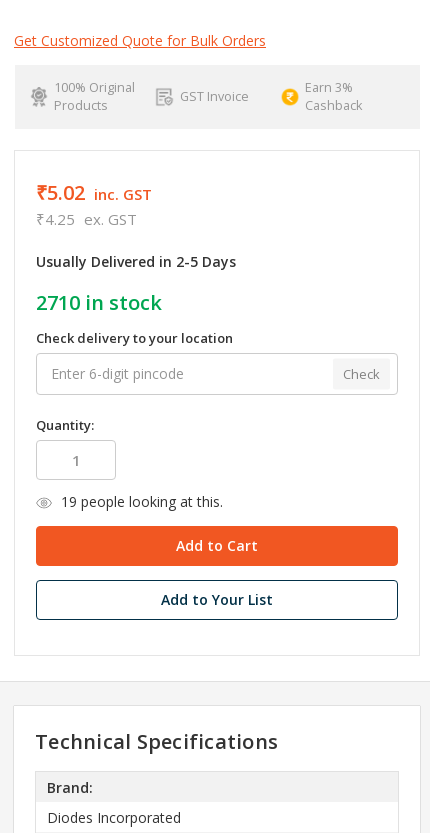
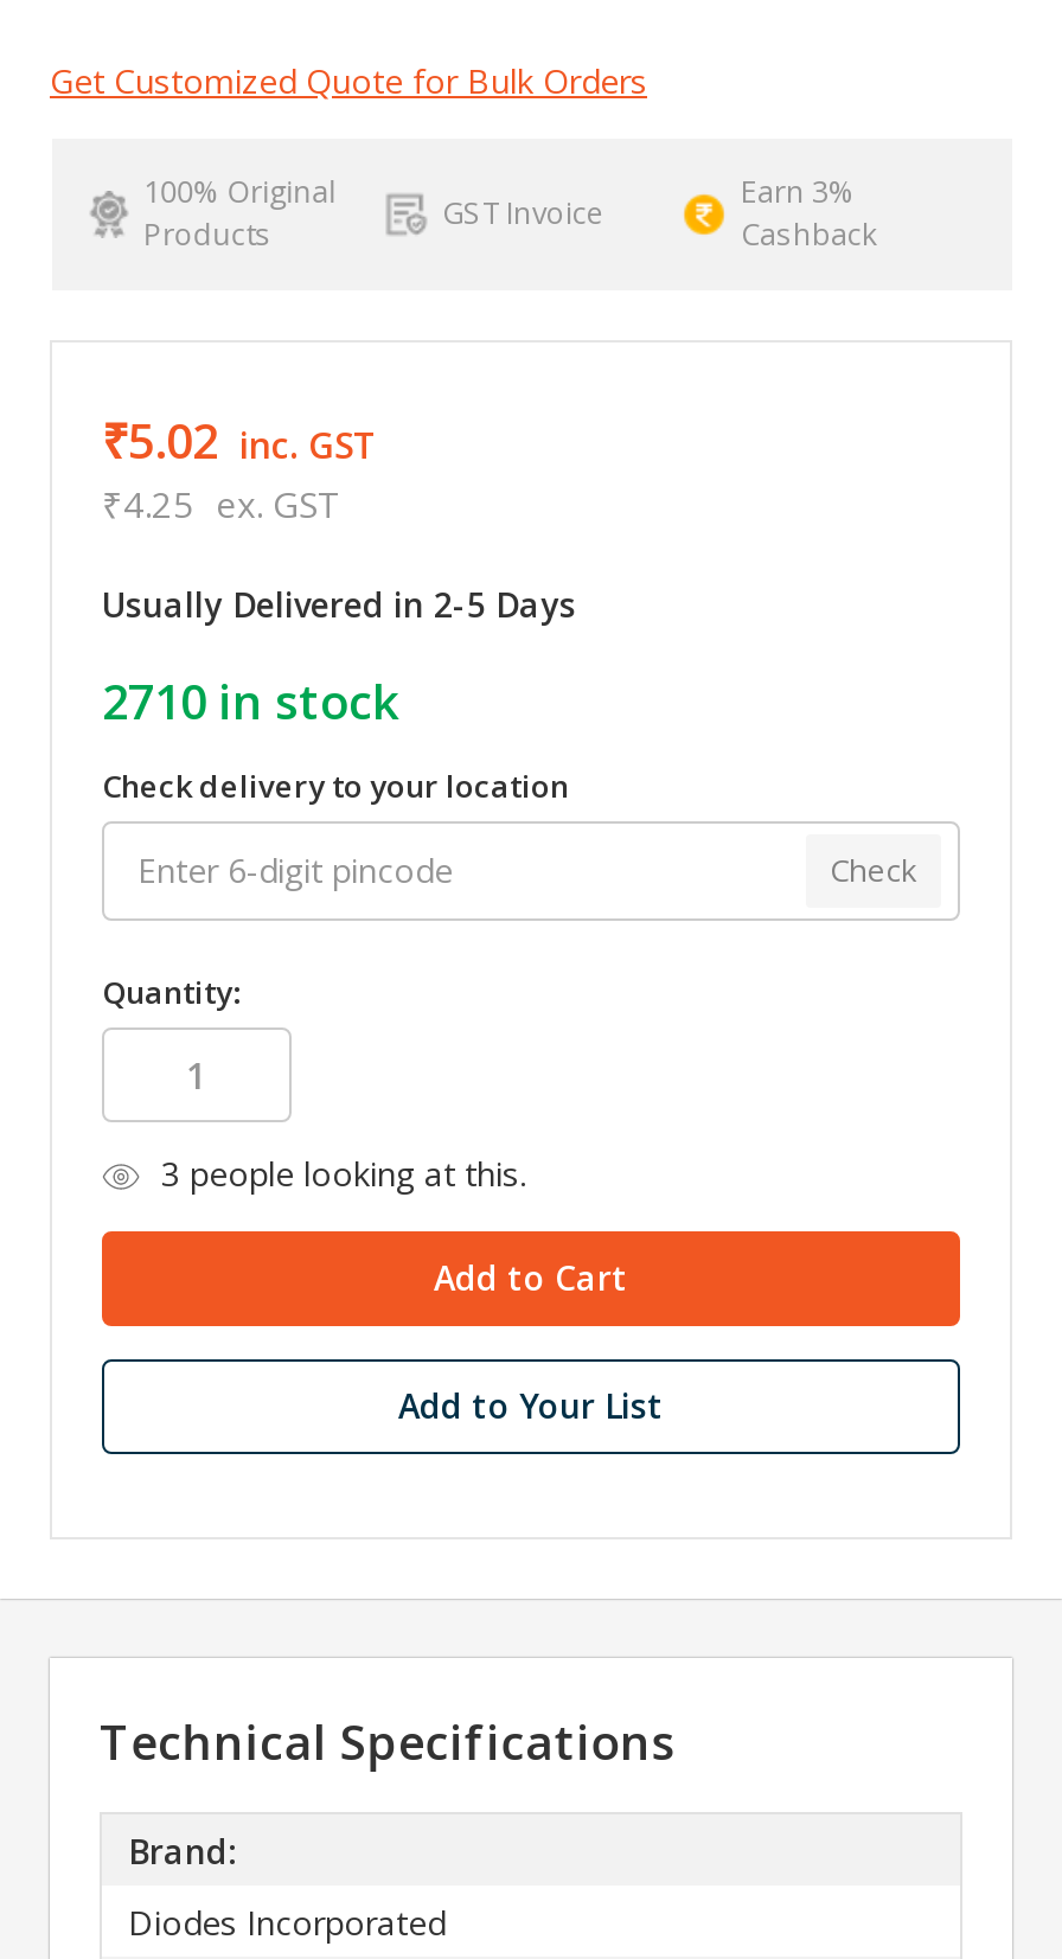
- 19 people looking at this.
+ 3 people looking at this.
